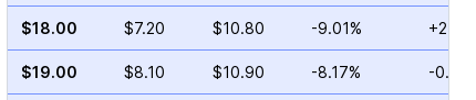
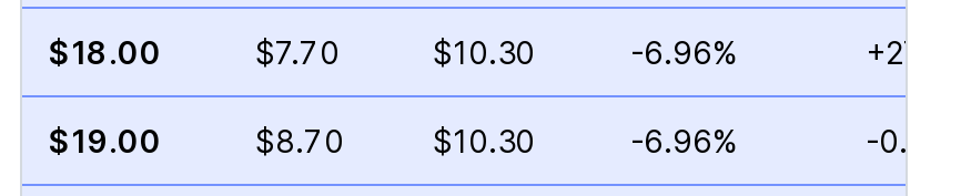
- $7.20
+ $7.70

- $10.80
+ $10.30

- -9.01%
+ -6.96%

- $8.10
+ $8.70

- $10.90
+ $10.30

- -8.17%
+ -6.96%
